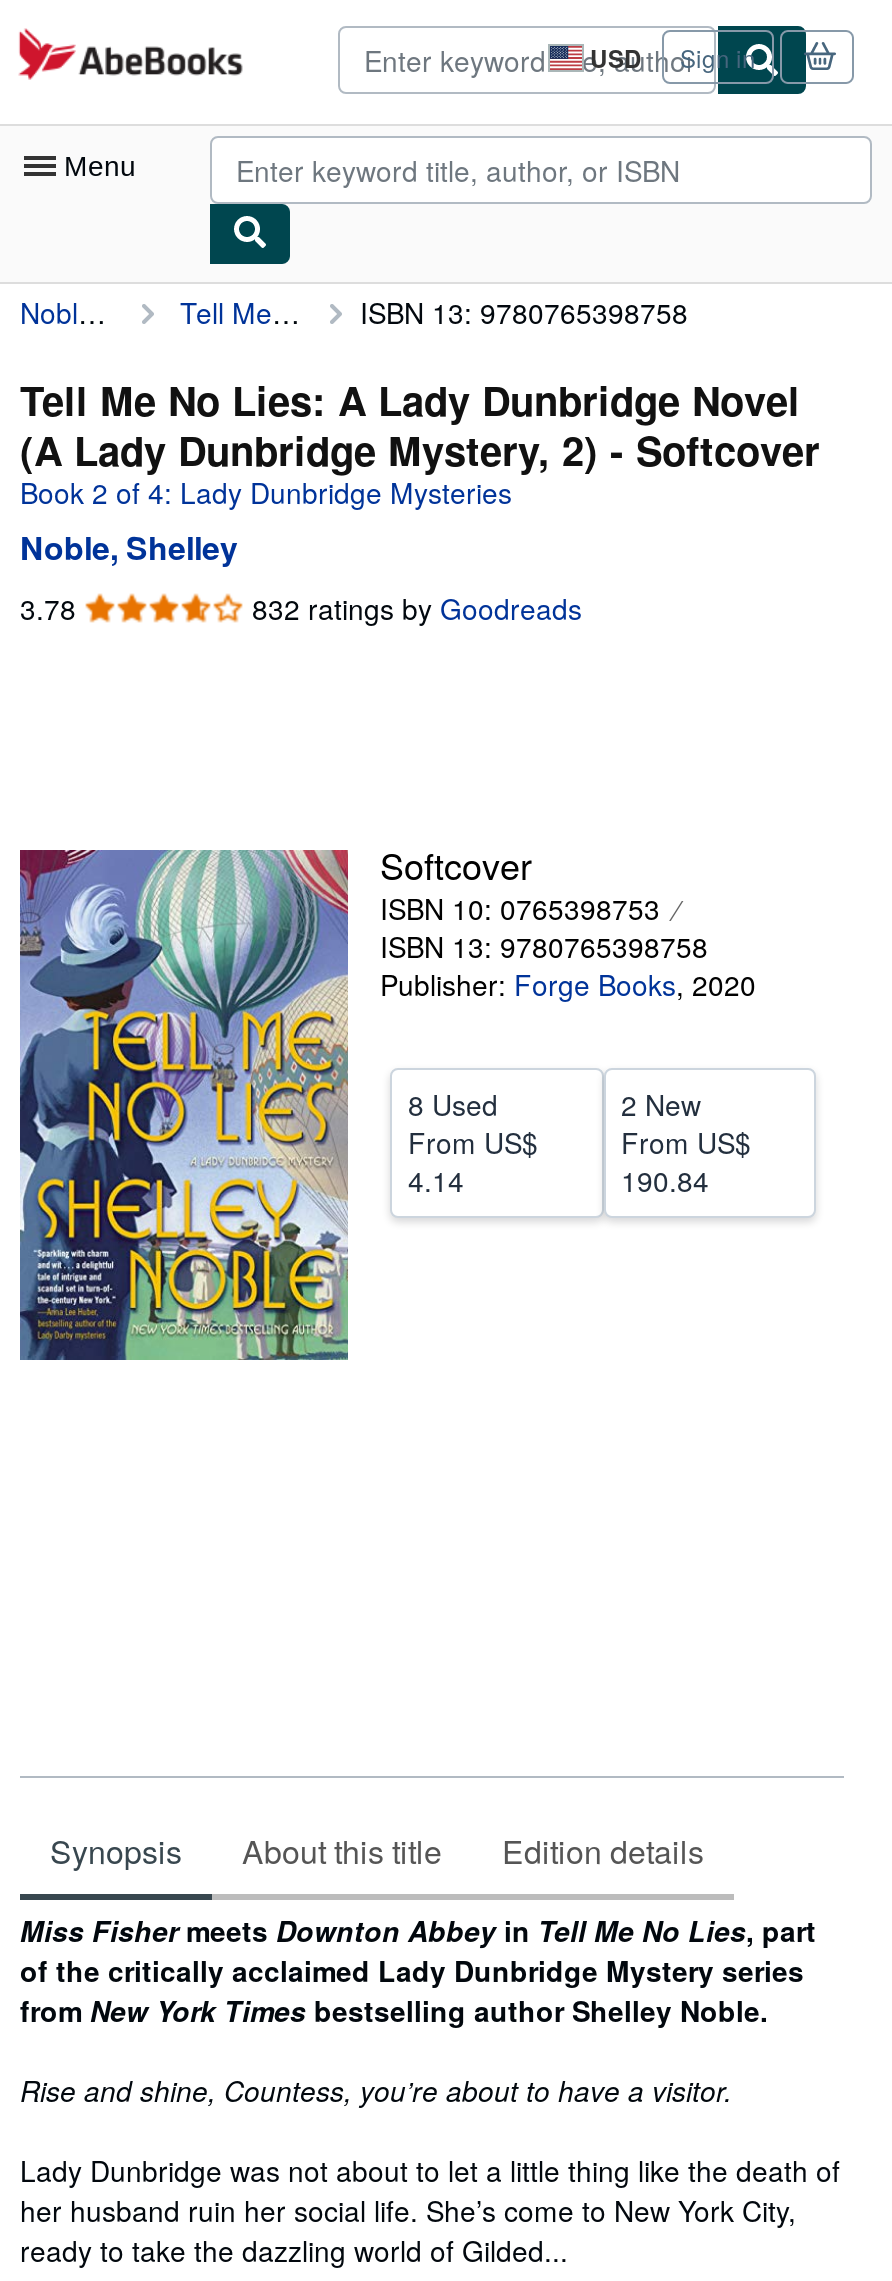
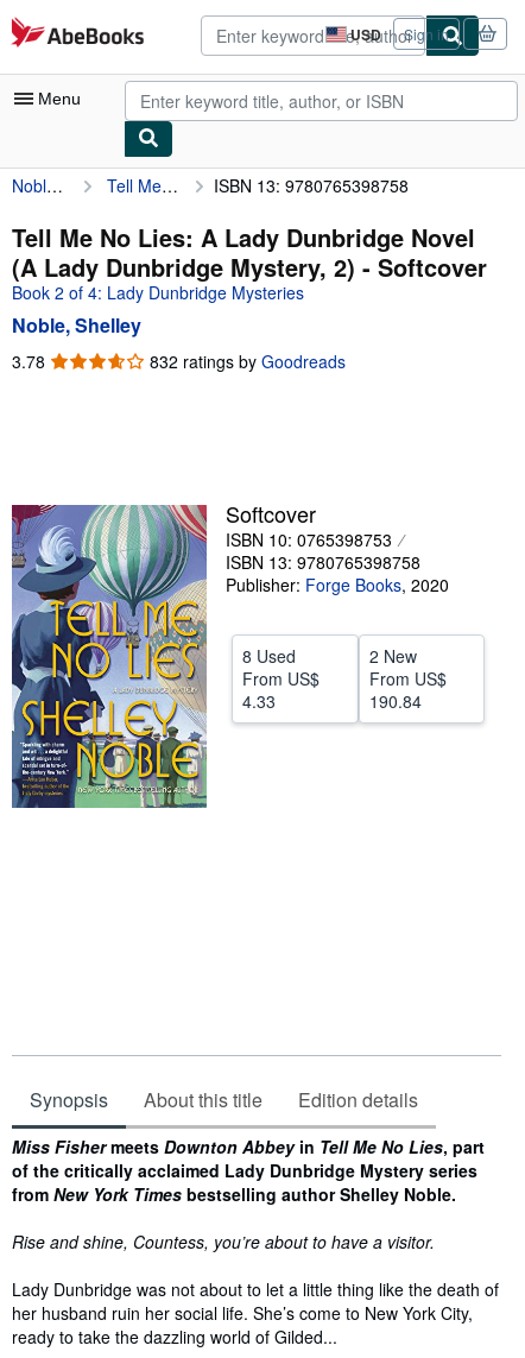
- 4.14
+ 4.33
